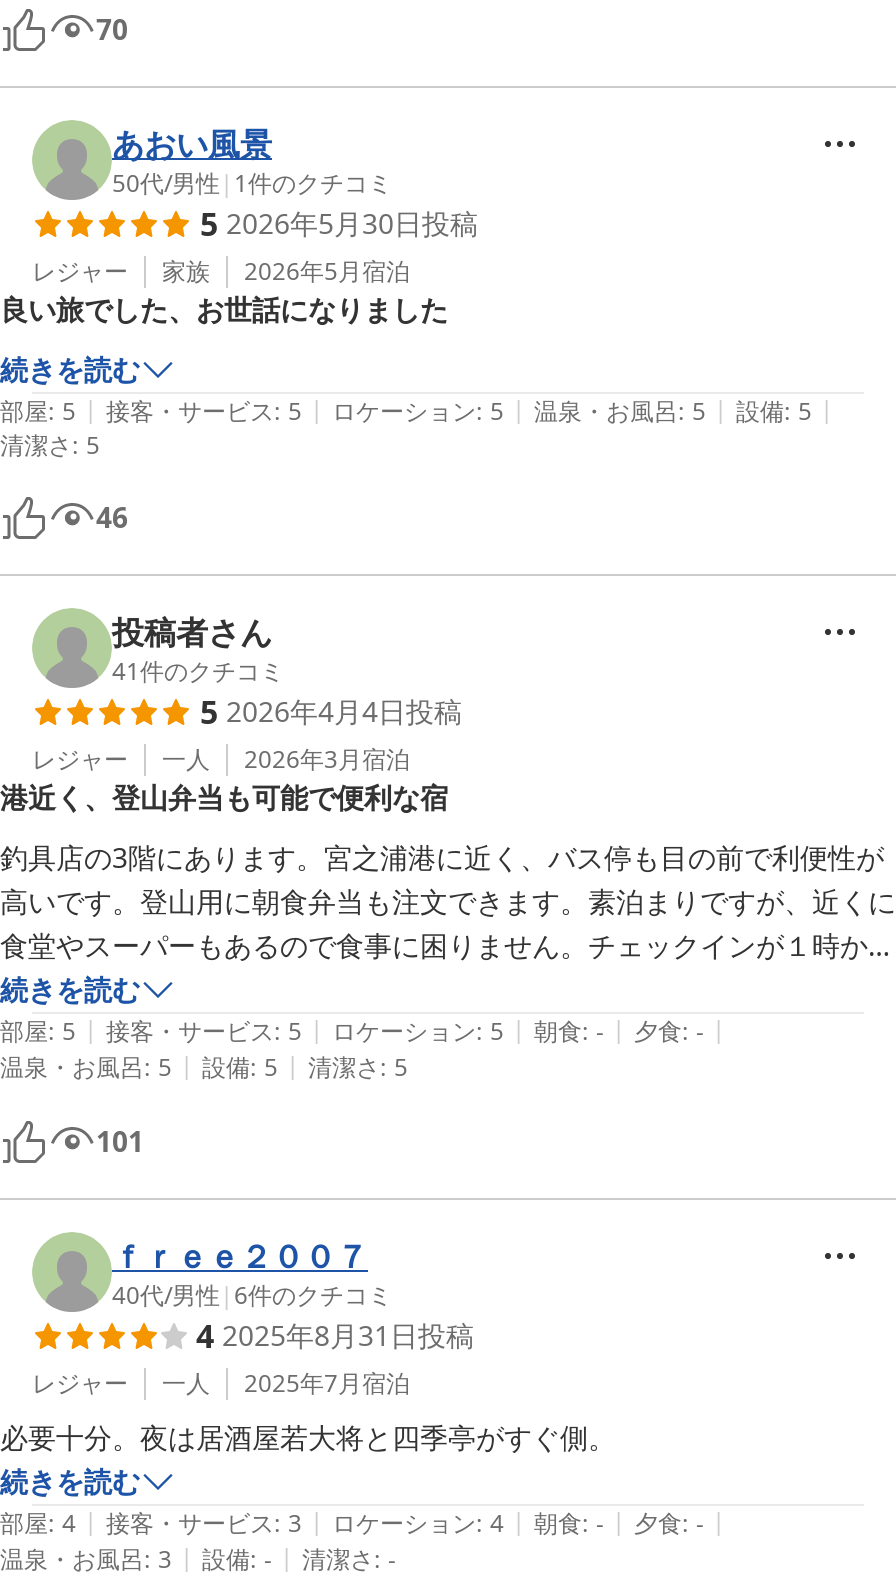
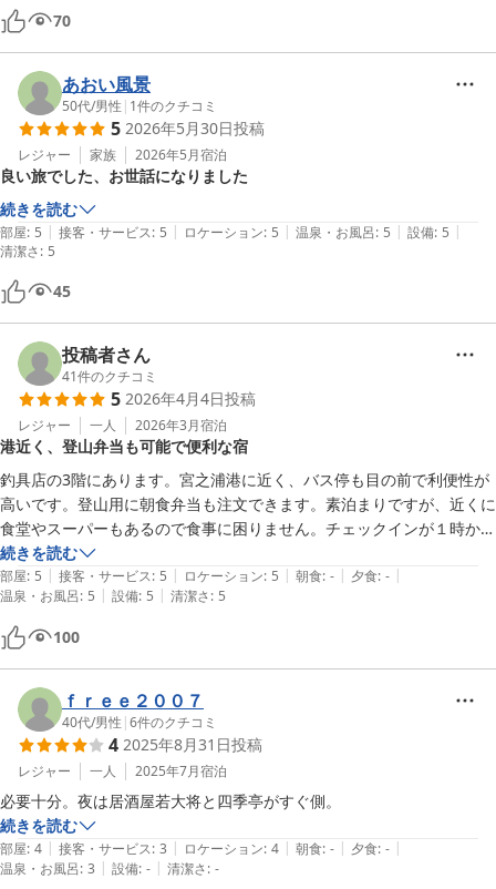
- 46
+ 45

- 101
+ 100
